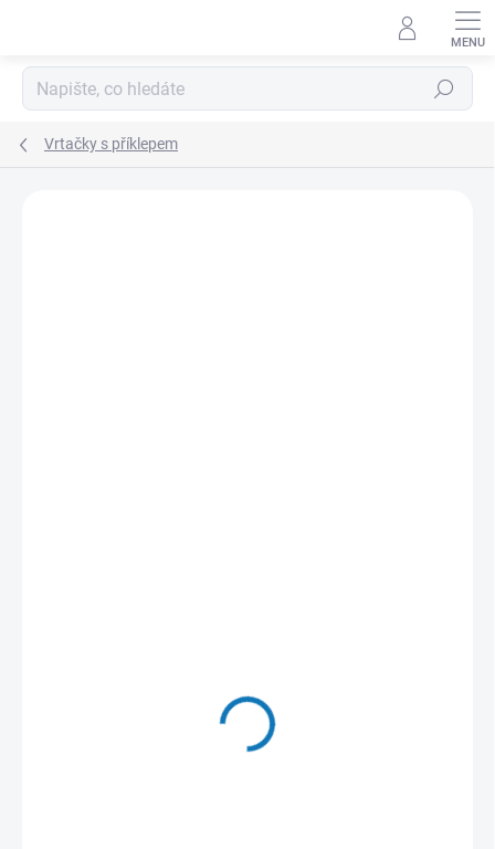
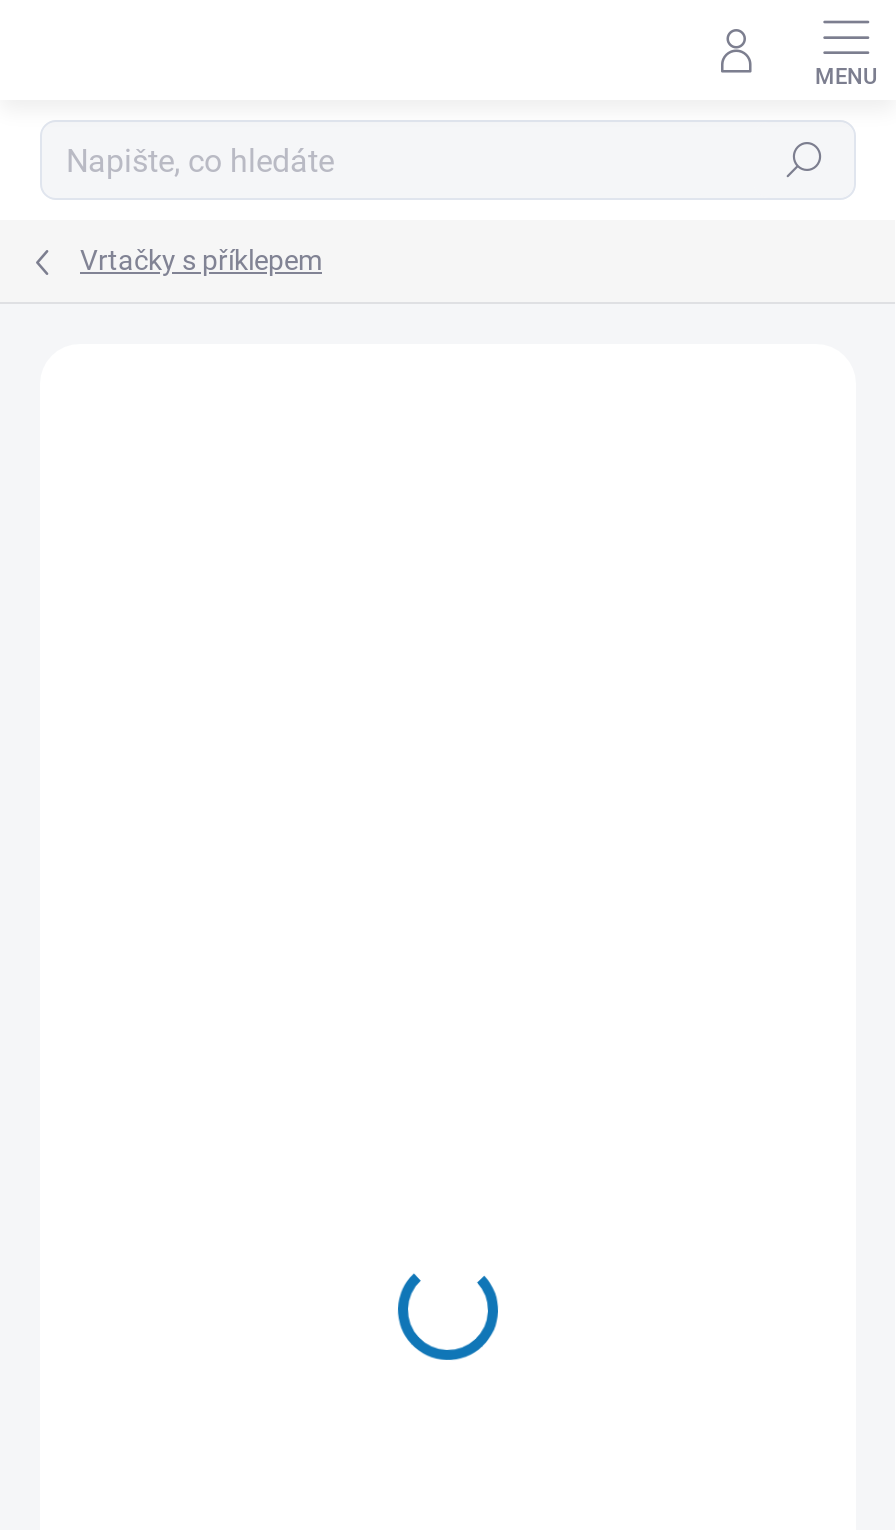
- [image]
+ [image]
